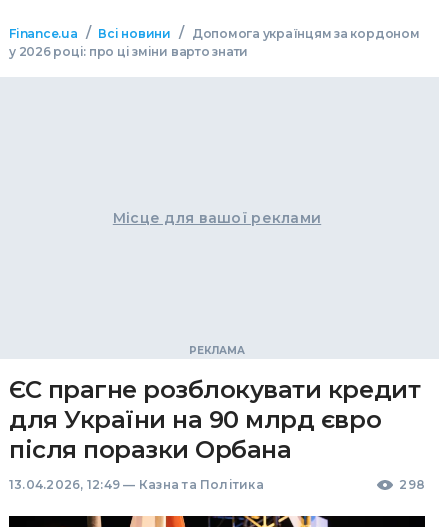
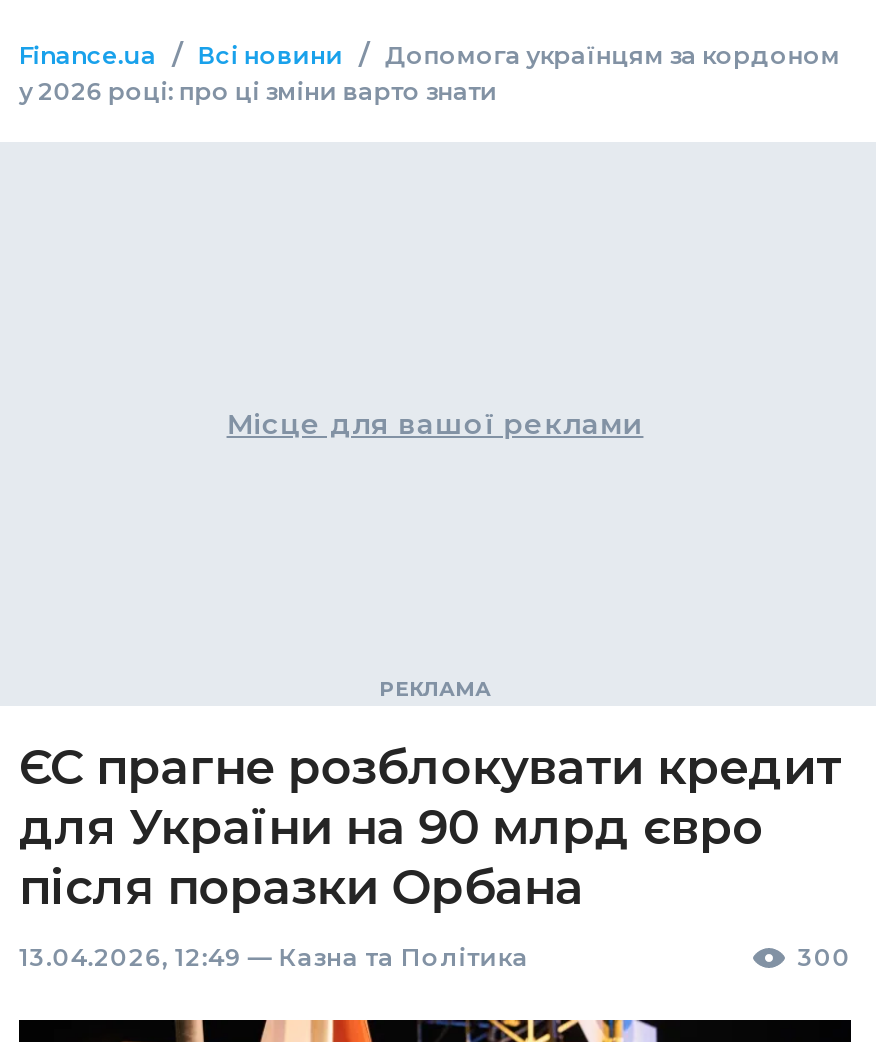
- 298
+ 300
